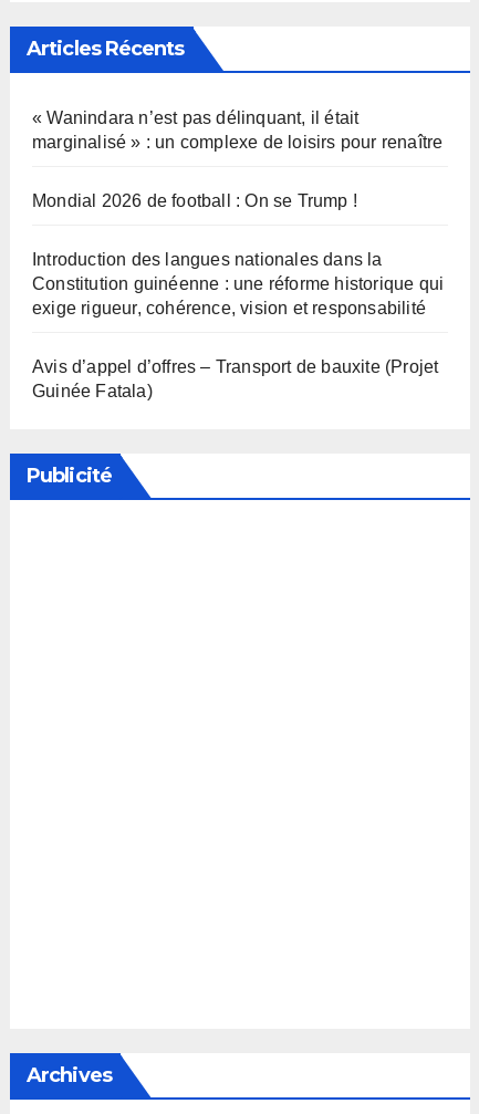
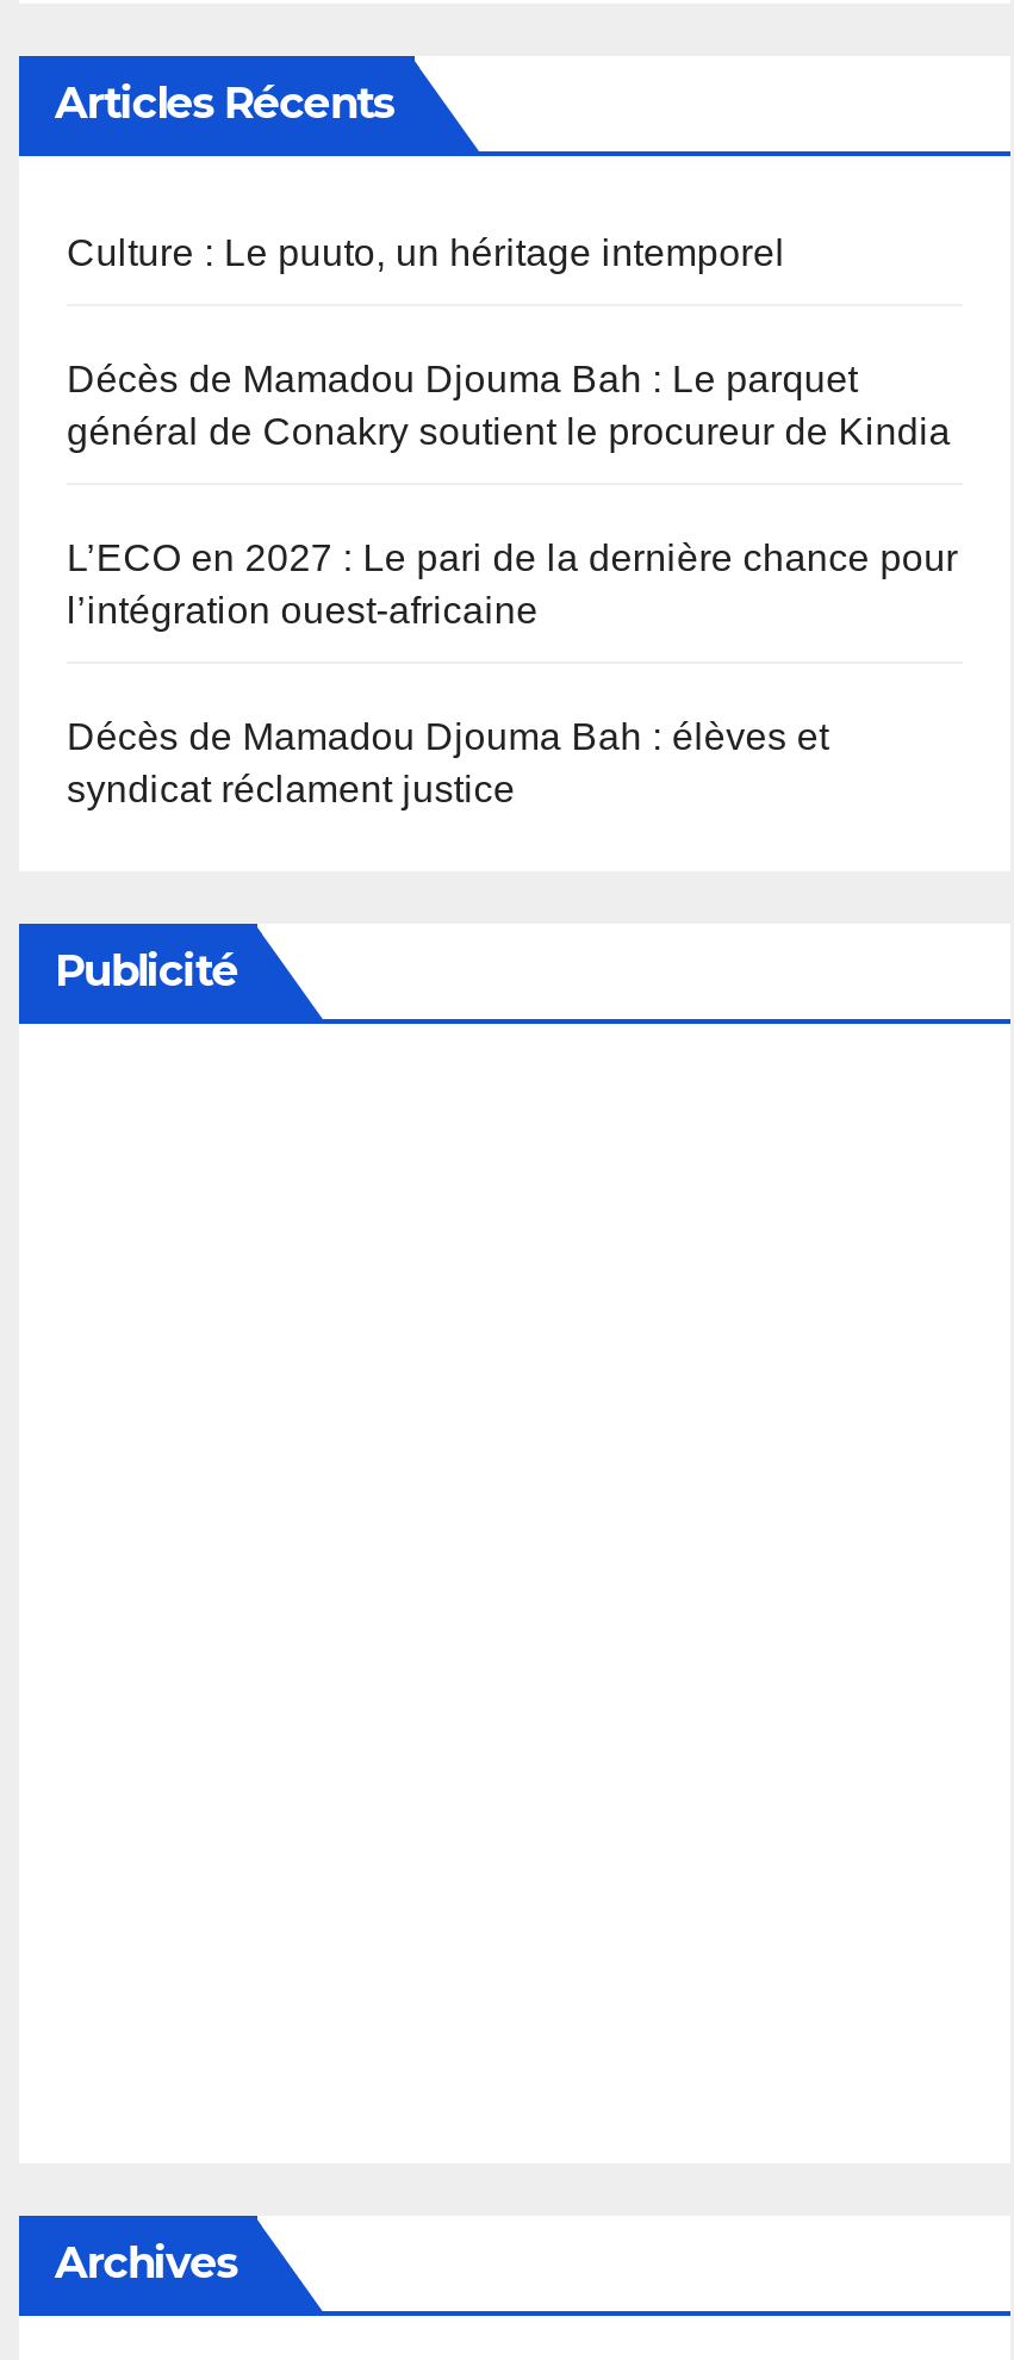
- « Wanindara n’est pas délinquant, il était
- marginalisé » : un complexe de loisirs pour renaître
+ Culture : Le puuto, un héritage intemporel

- Mondial 2026 de football : On se Trump !
+ Décès de Mamadou Djouma Bah : Le parquet
+ général de Conakry soutient le procureur de Kindia

- Introduction des langues nationales dans la
- Constitution guinéenne : une réforme historique qui
- exige rigueur, cohérence, vision et responsabilité
+ L’ECO en 2027 : Le pari de la dernière chance pour
+ l’intégration ouest-africaine

- Avis d’appel d’offres – Transport de bauxite (Projet
- Guinée Fatala)
+ Décès de Mamadou Djouma Bah : élèves et
+ syndicat réclament justice
